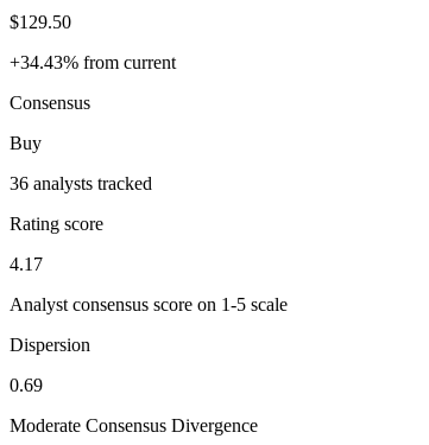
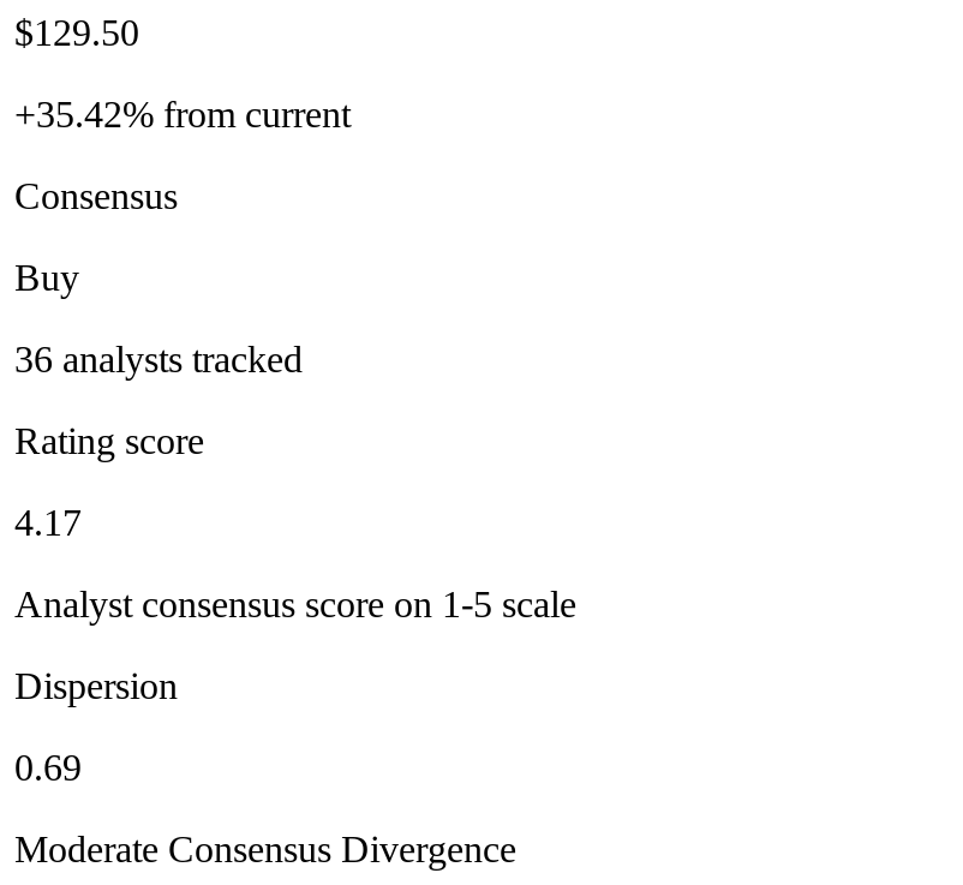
- +34.43% from current
+ +35.42% from current
